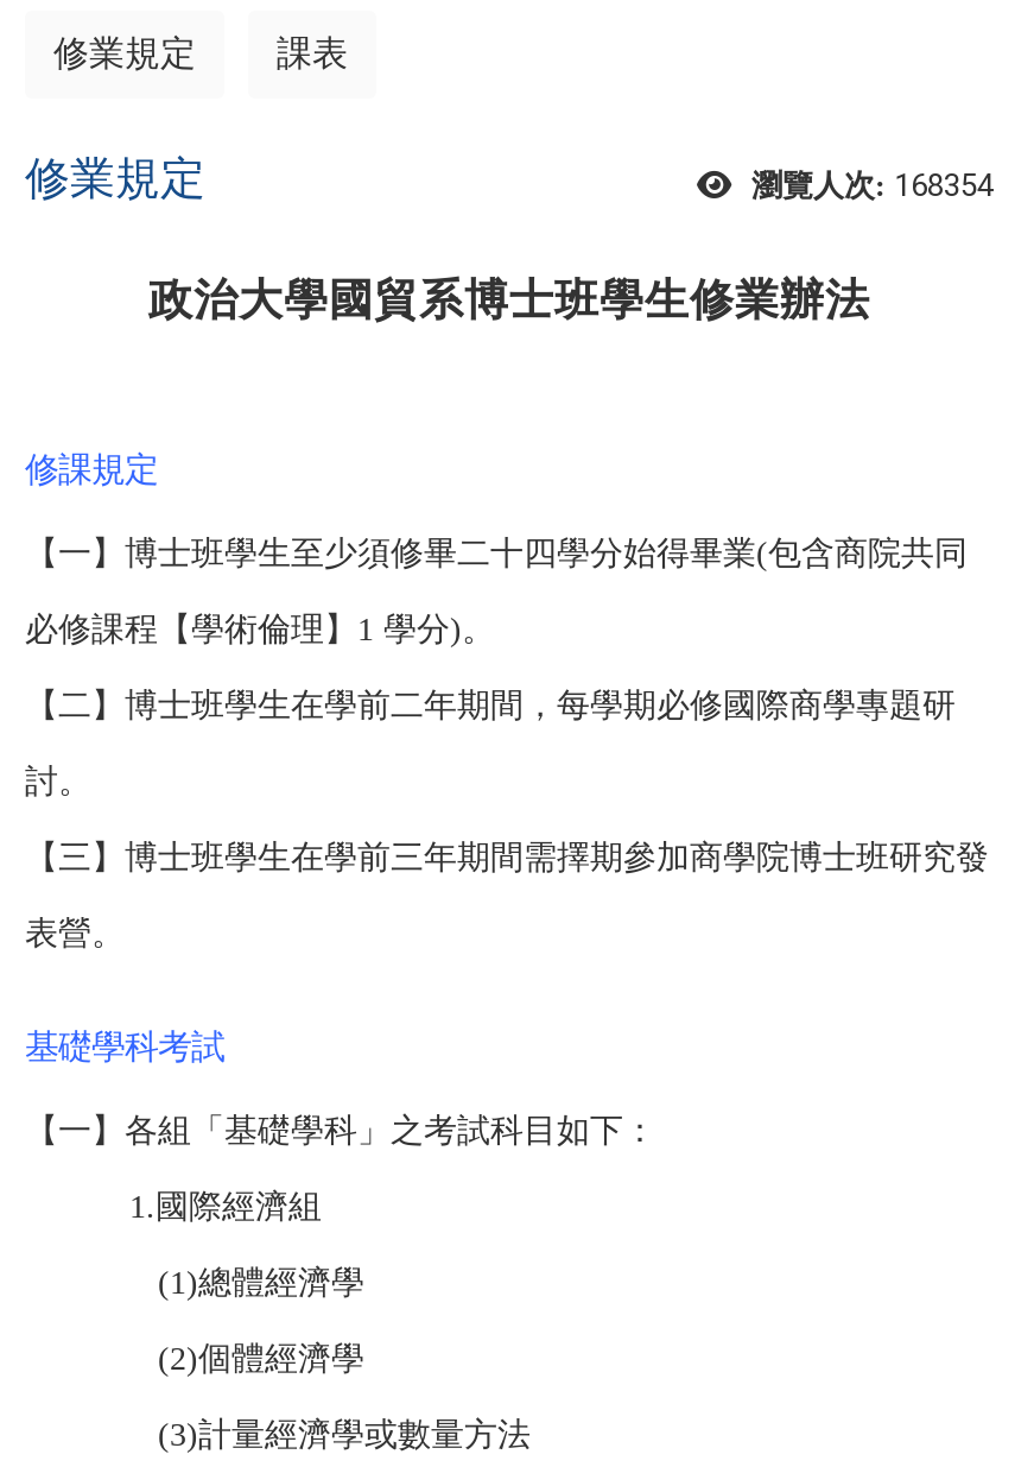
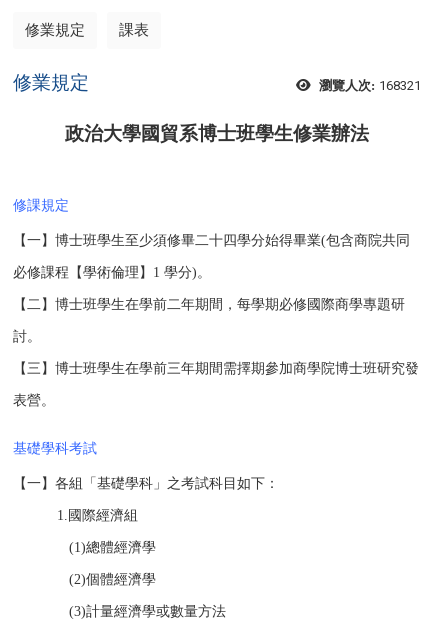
- 瀏覽人次: 168354
+ 瀏覽人次: 168321
